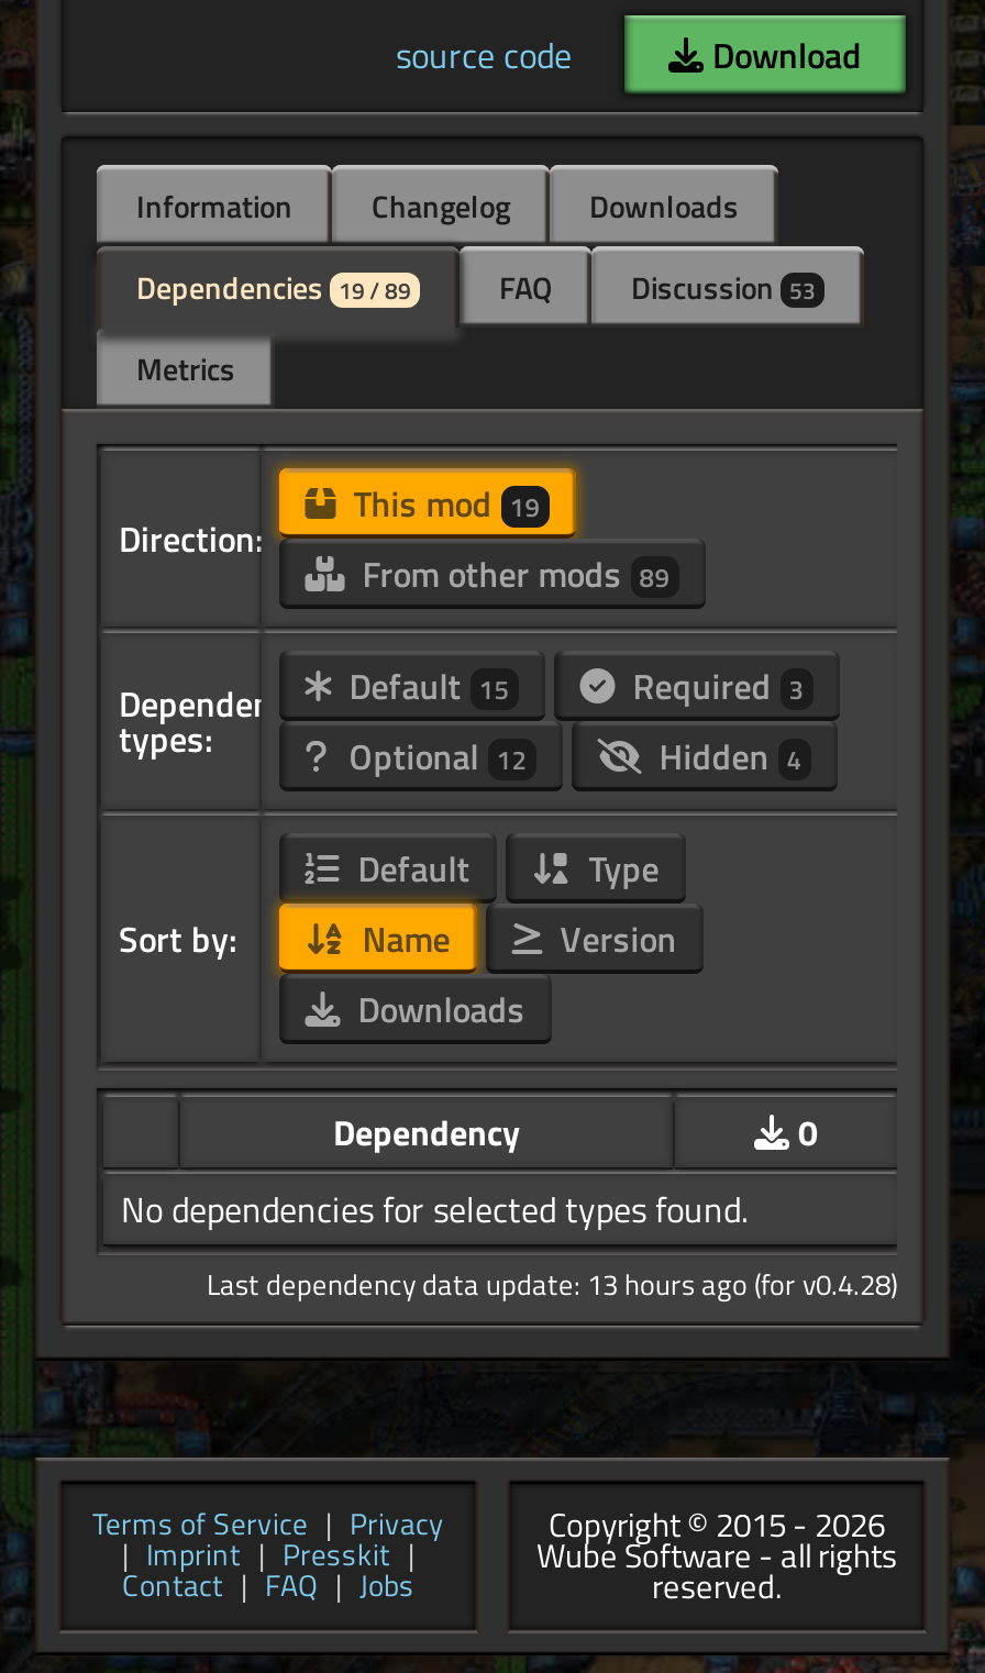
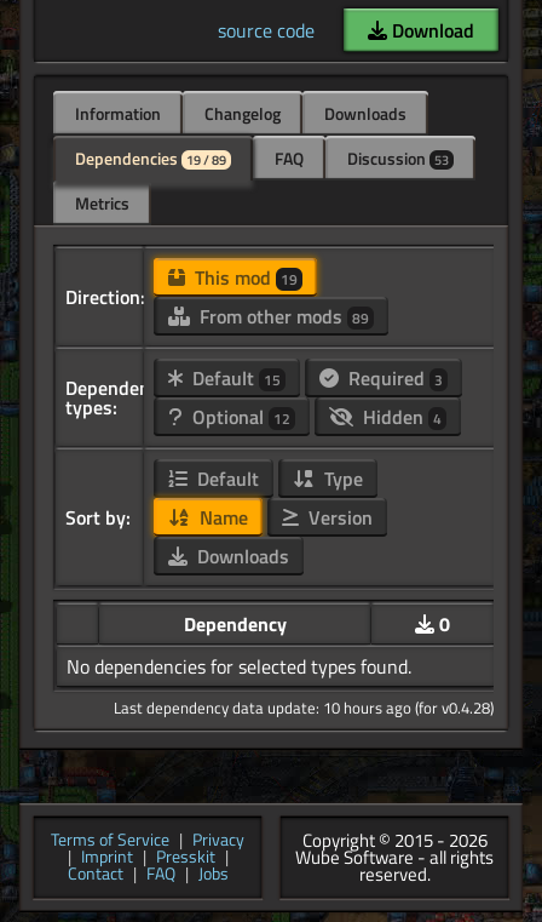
- Last dependency data update: 13 hours ago (for v0.4.28)
+ Last dependency data update: 10 hours ago (for v0.4.28)
